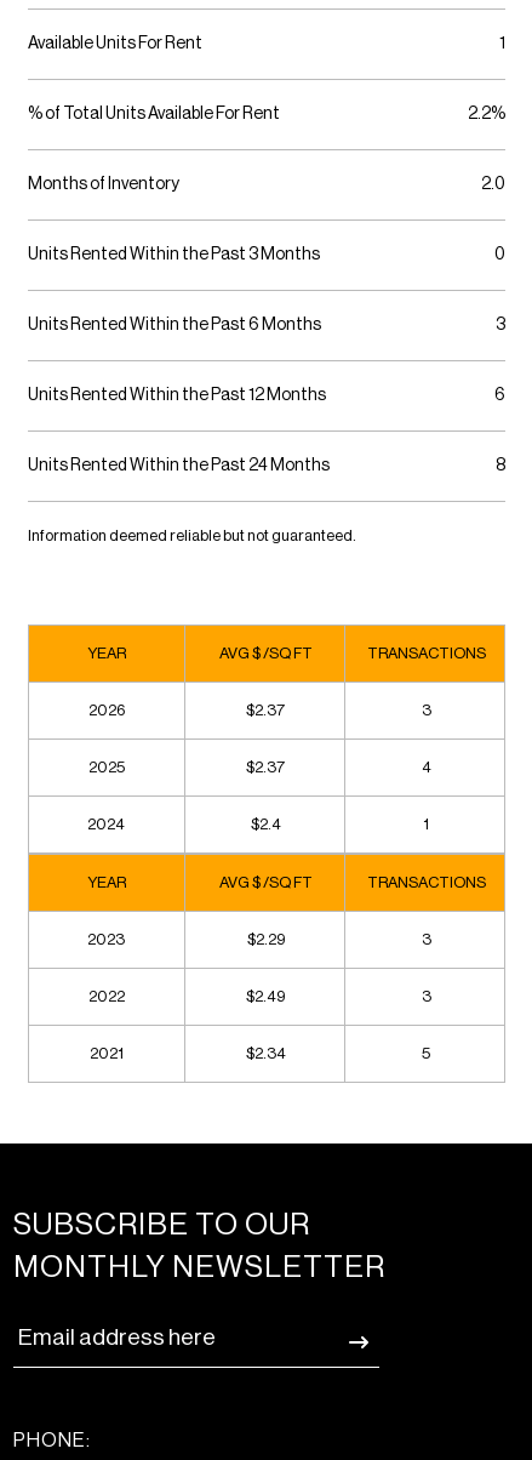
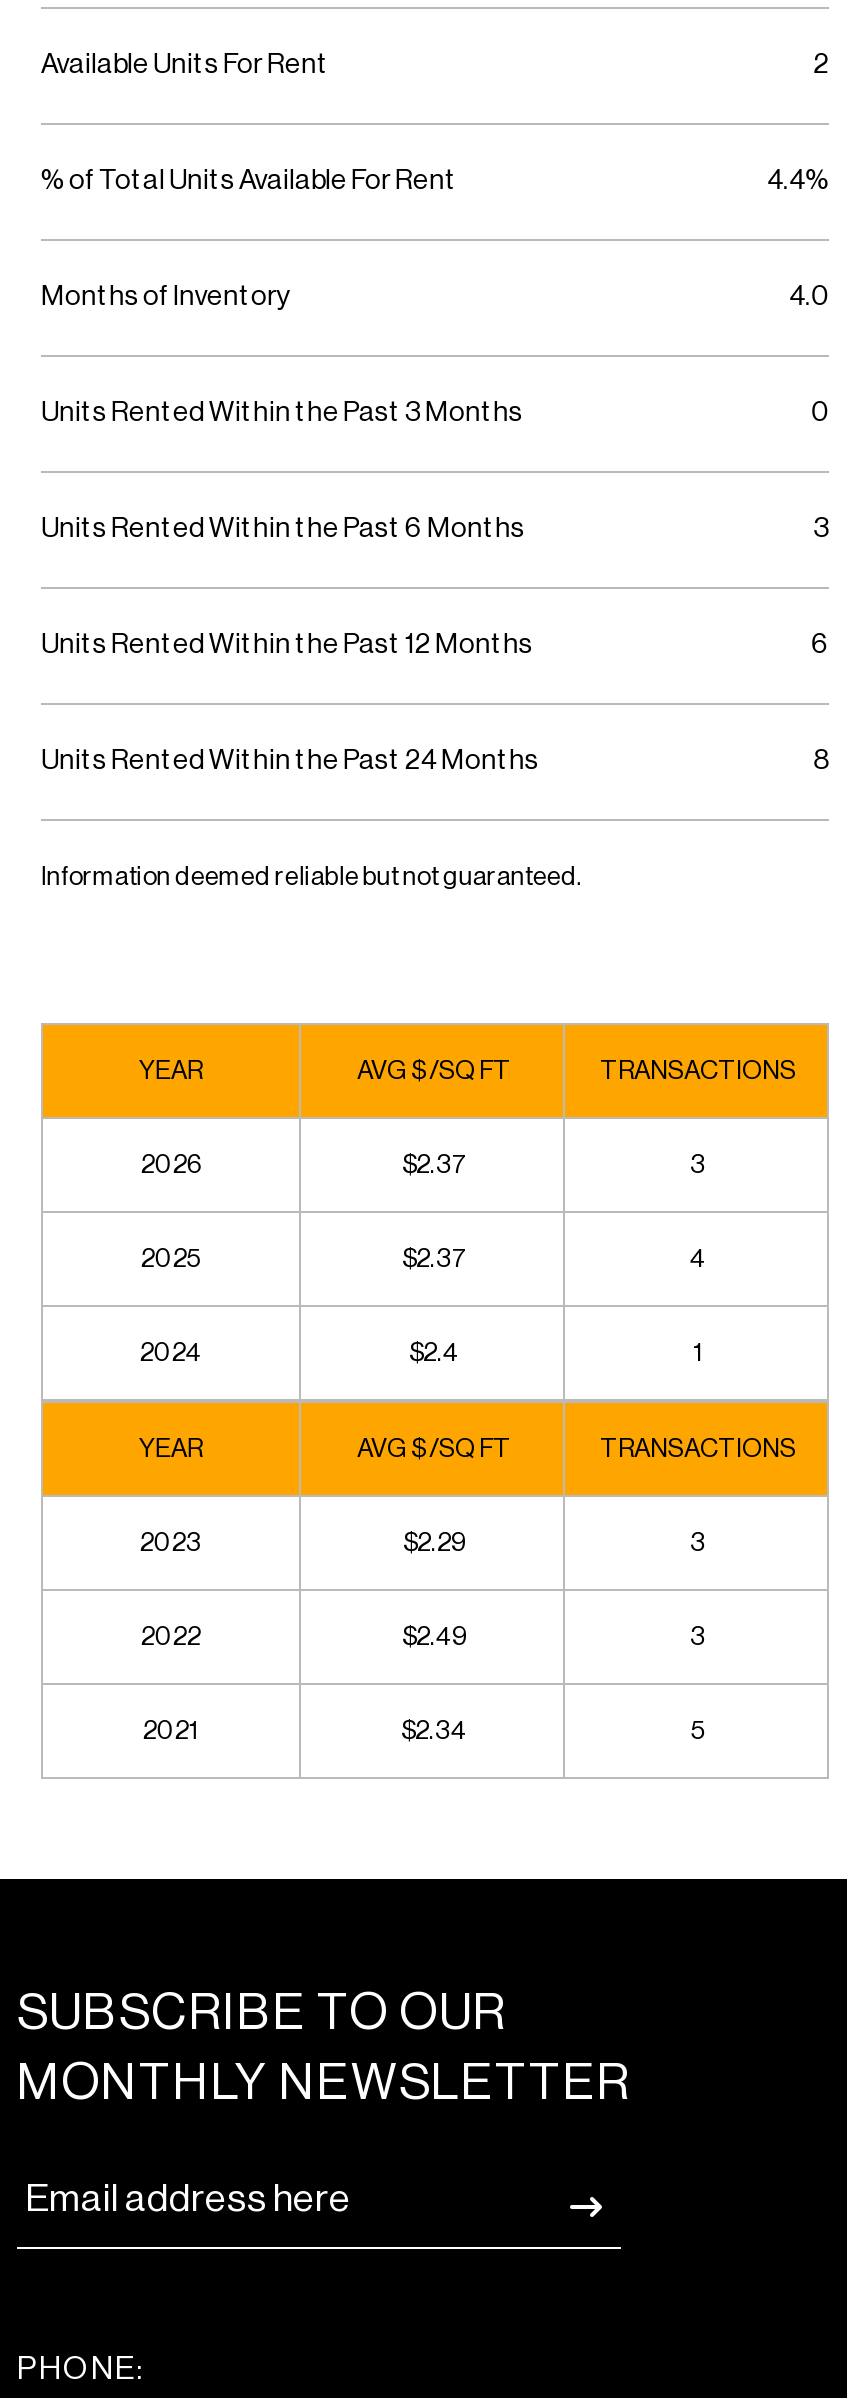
- 1
+ 2

- 2.2%
+ 4.4%

- 2.0
+ 4.0
